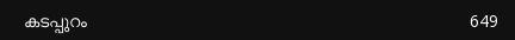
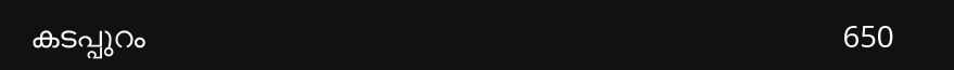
- 649
+ 650
